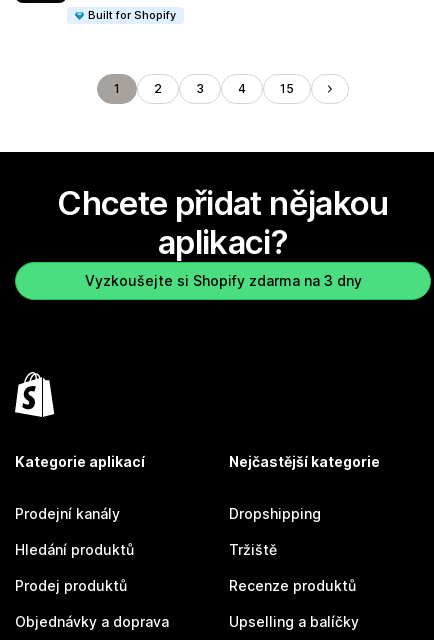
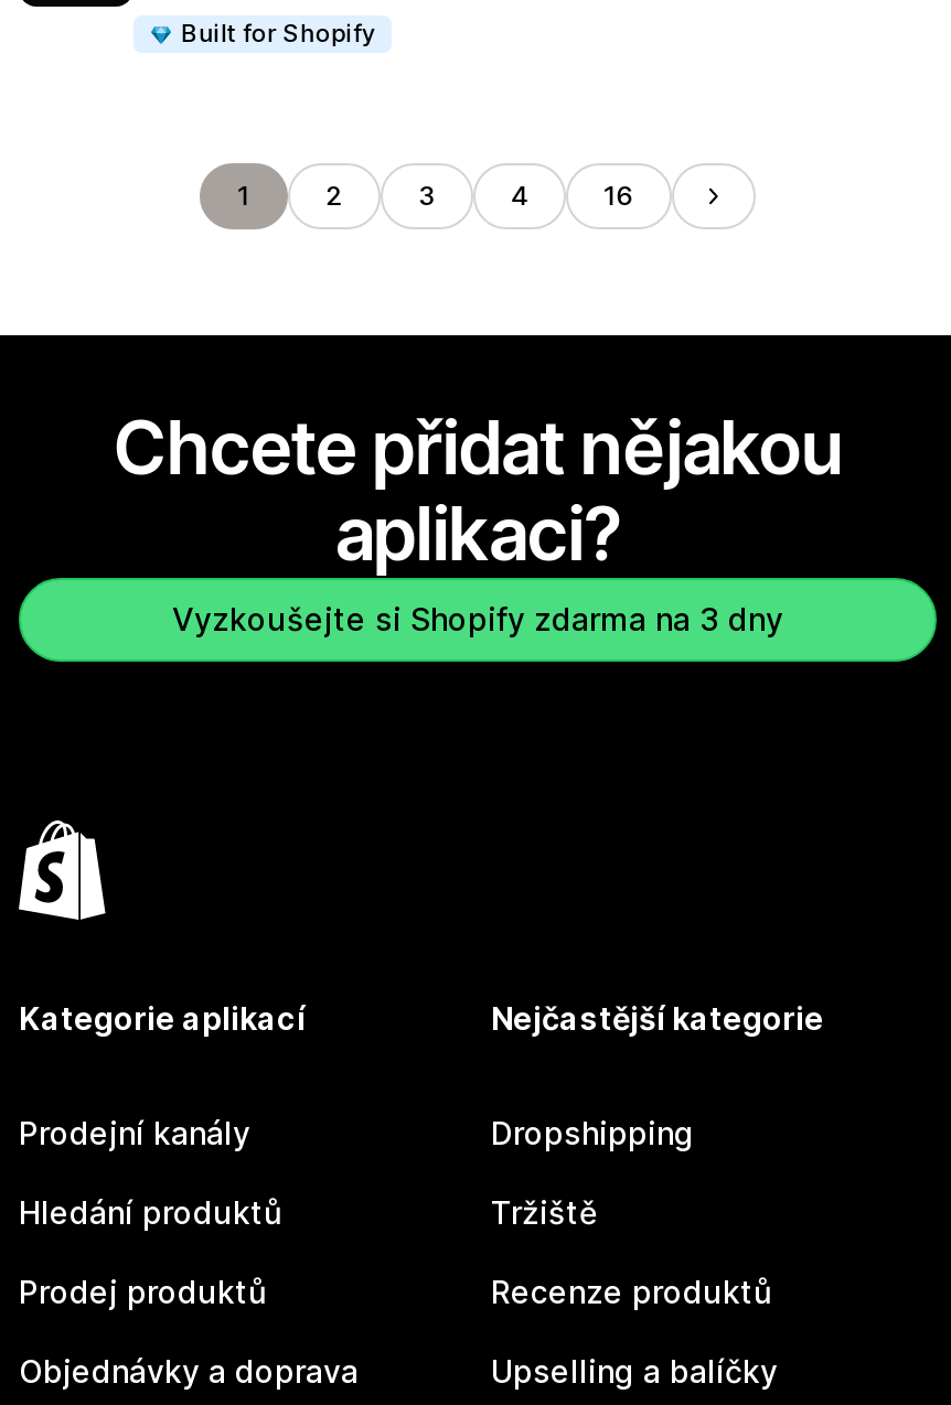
- 15
+ 16
